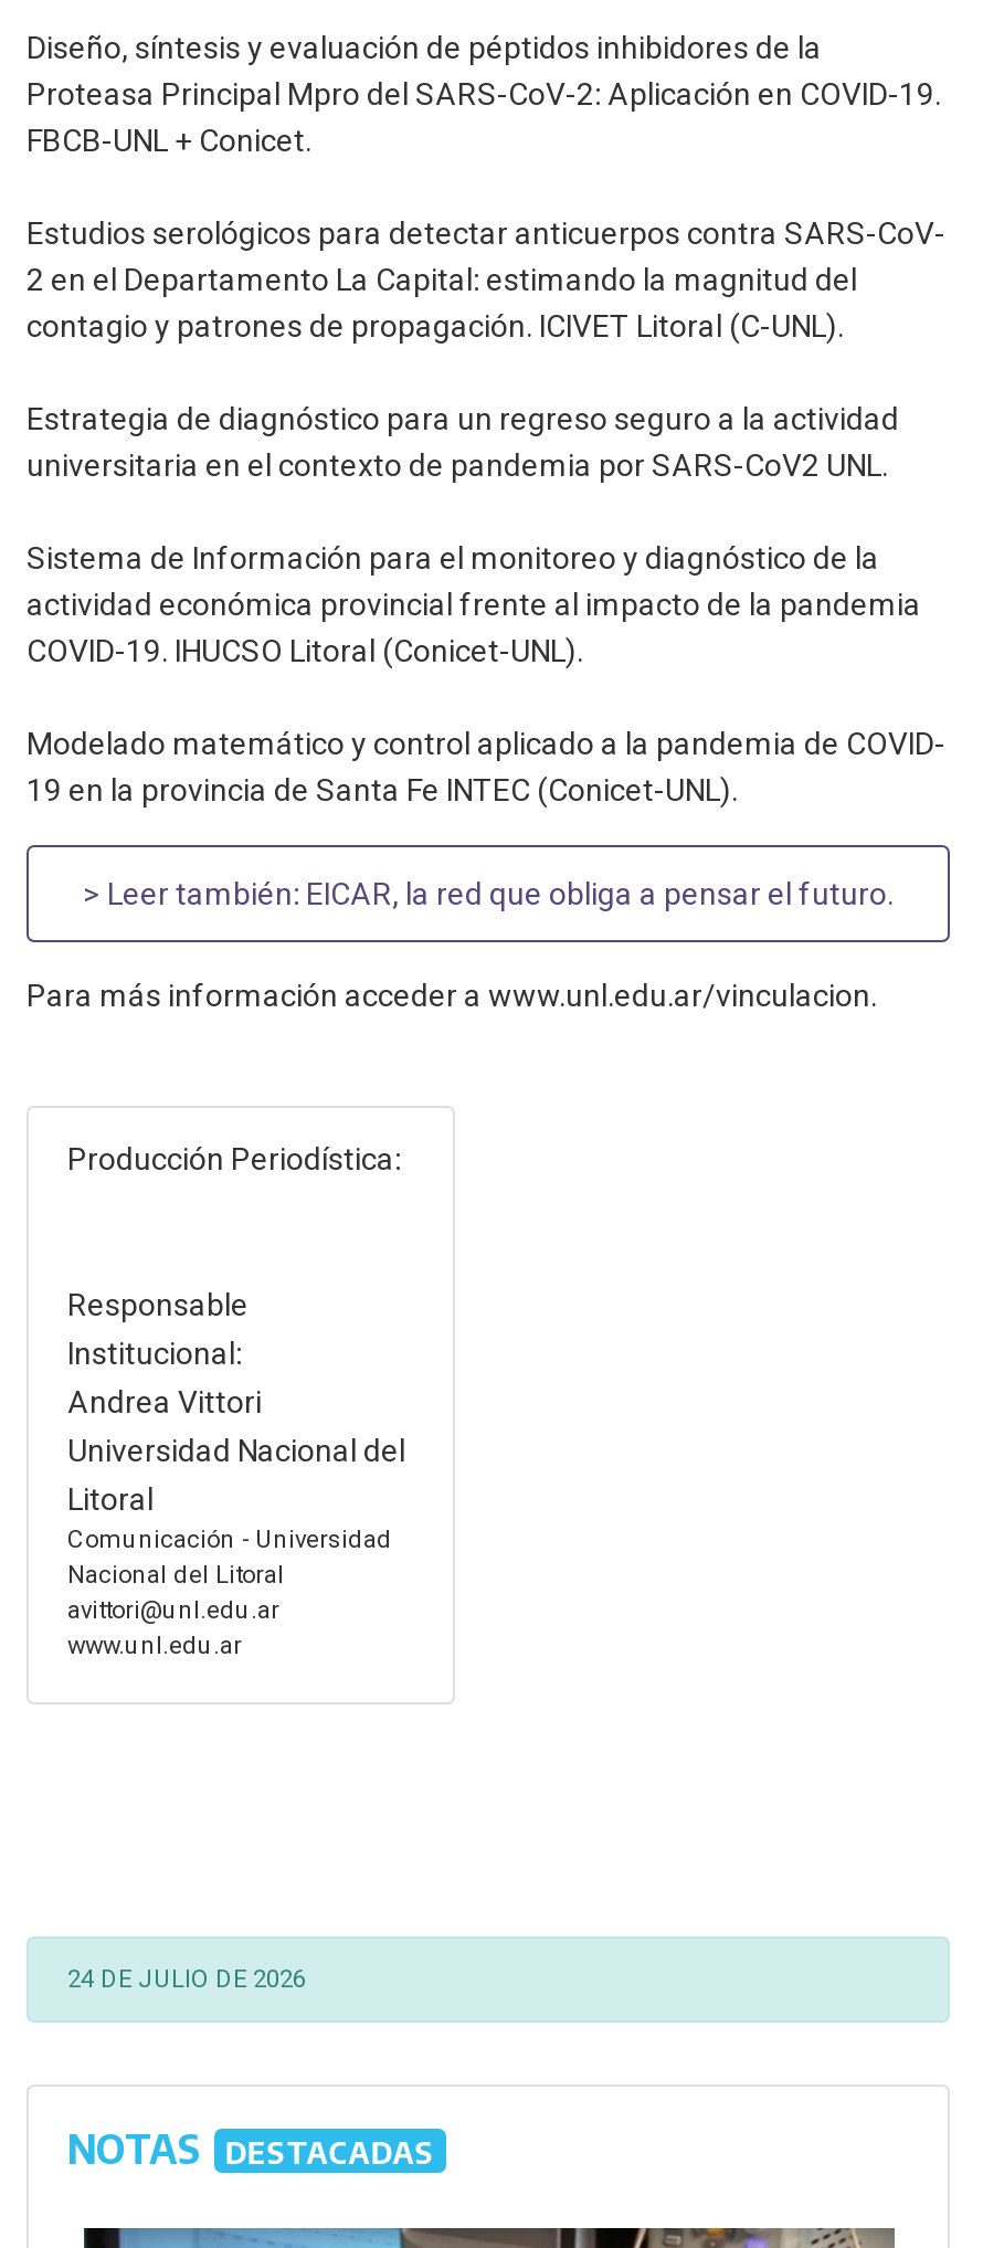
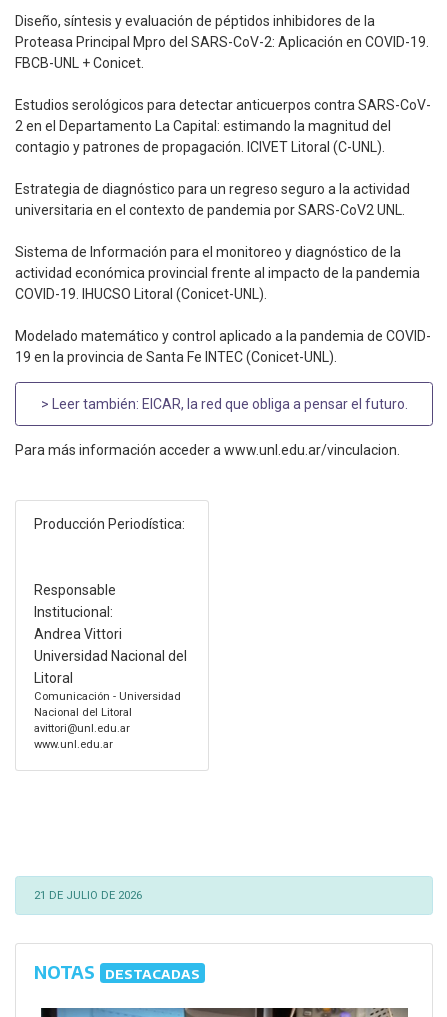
- 24 DE JULIO DE 2026
+ 21 DE JULIO DE 2026
